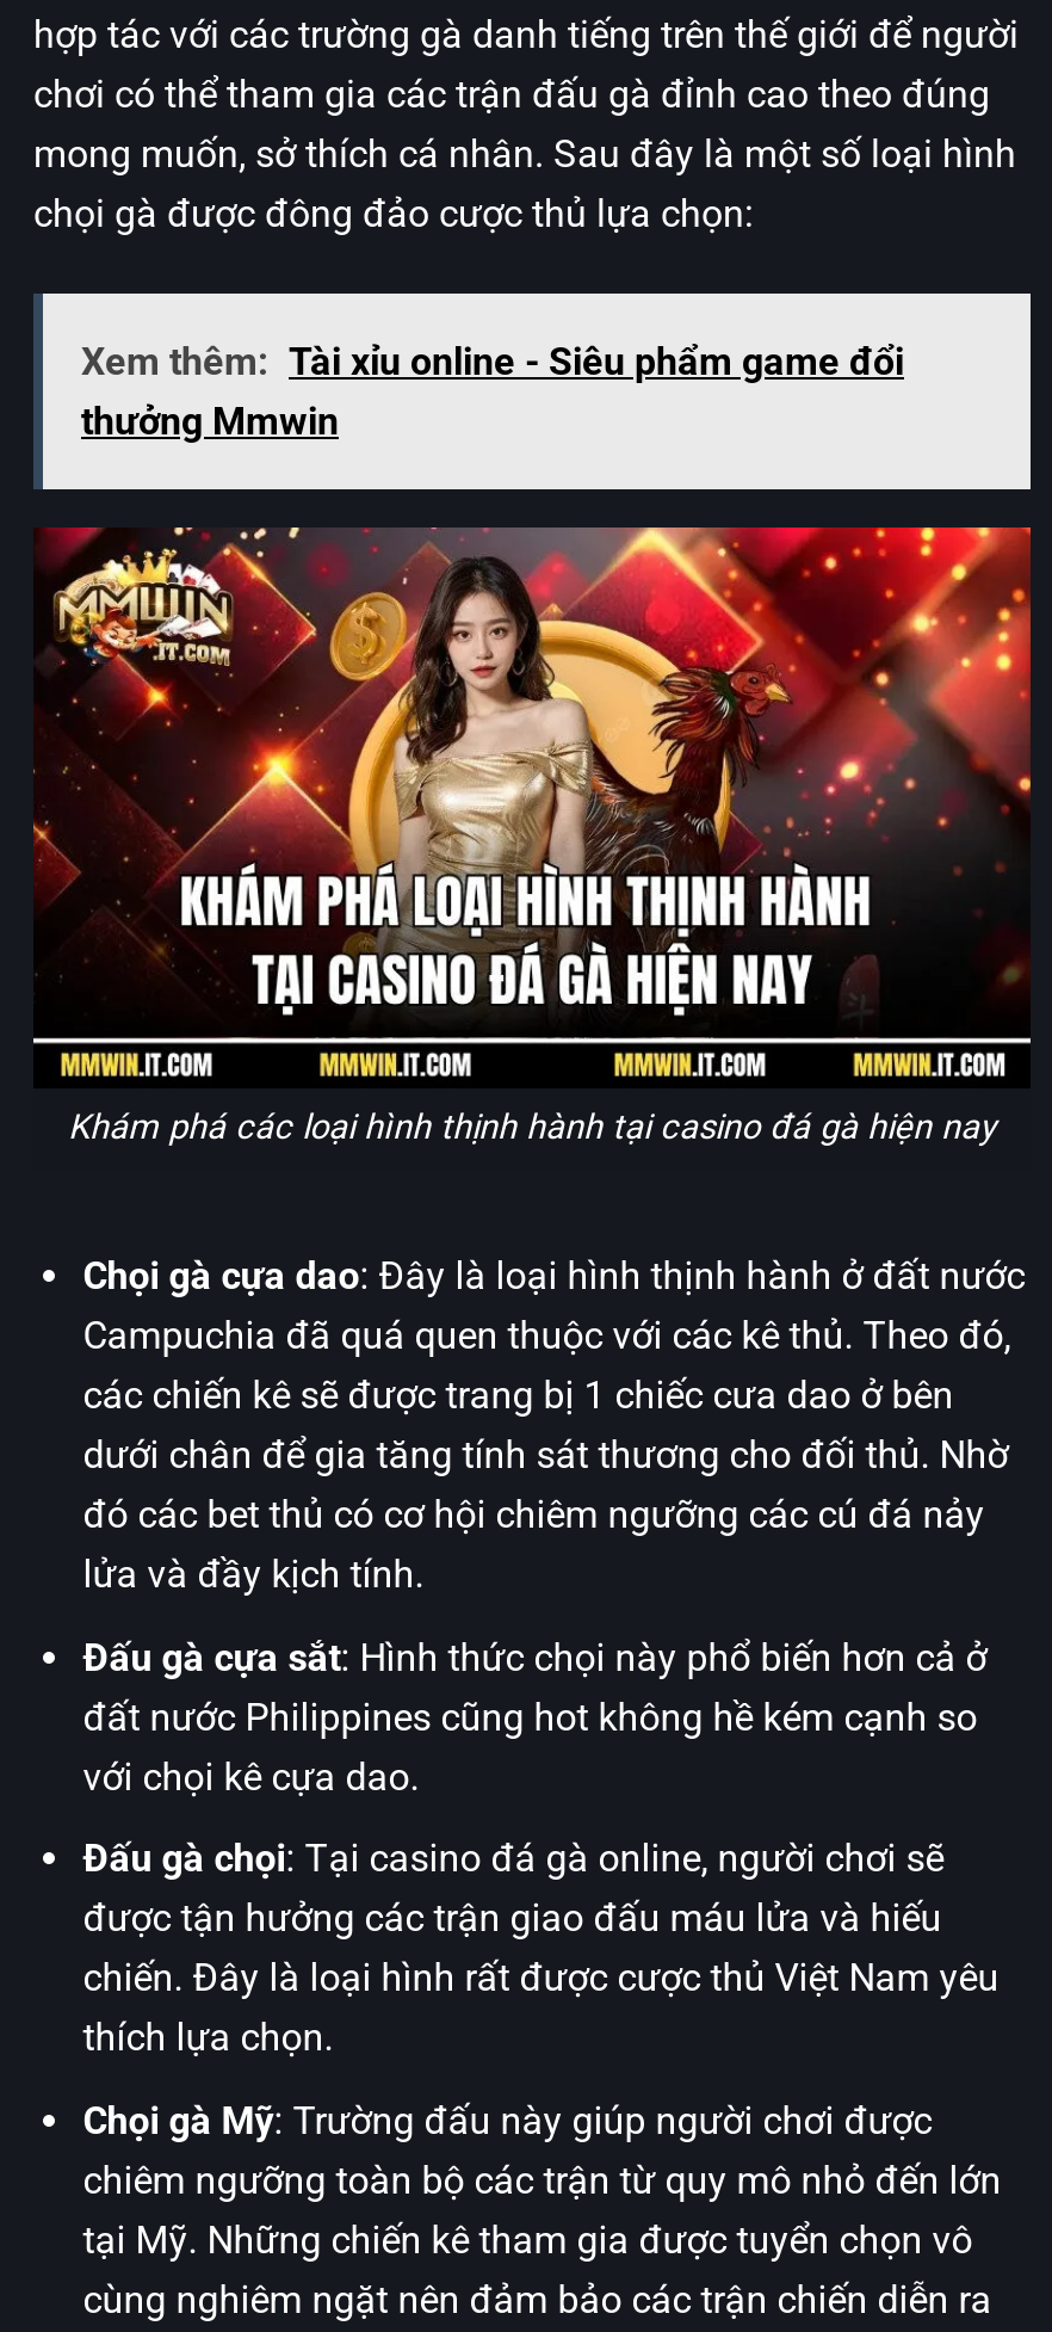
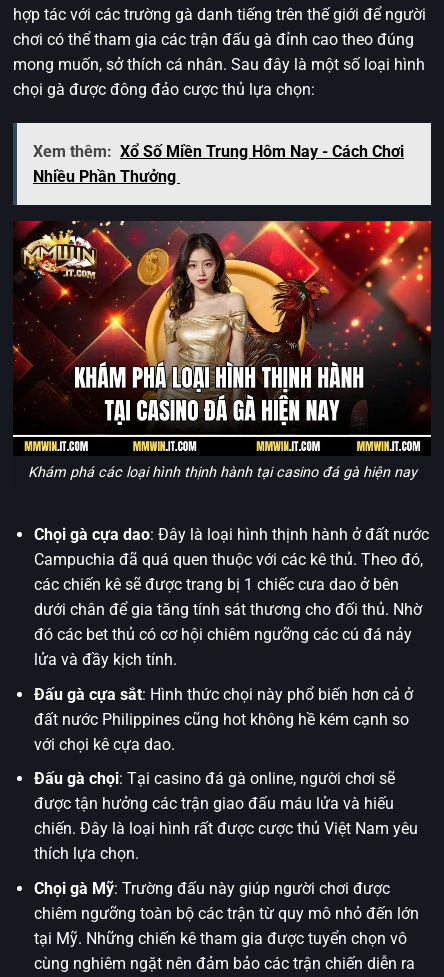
- Xem thêm: Tài xỉu online - Siêu phẩm game đổi
- thưởng Mmwin
+ Xem thêm: Xổ Số Miền Trung Hôm Nay - Cách Chơi
+ Nhiều Phần Thưởng
